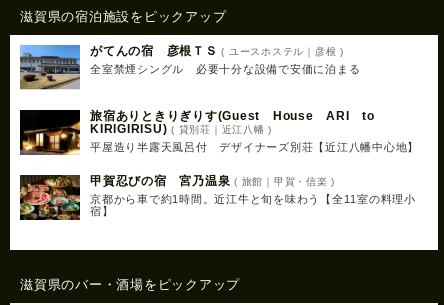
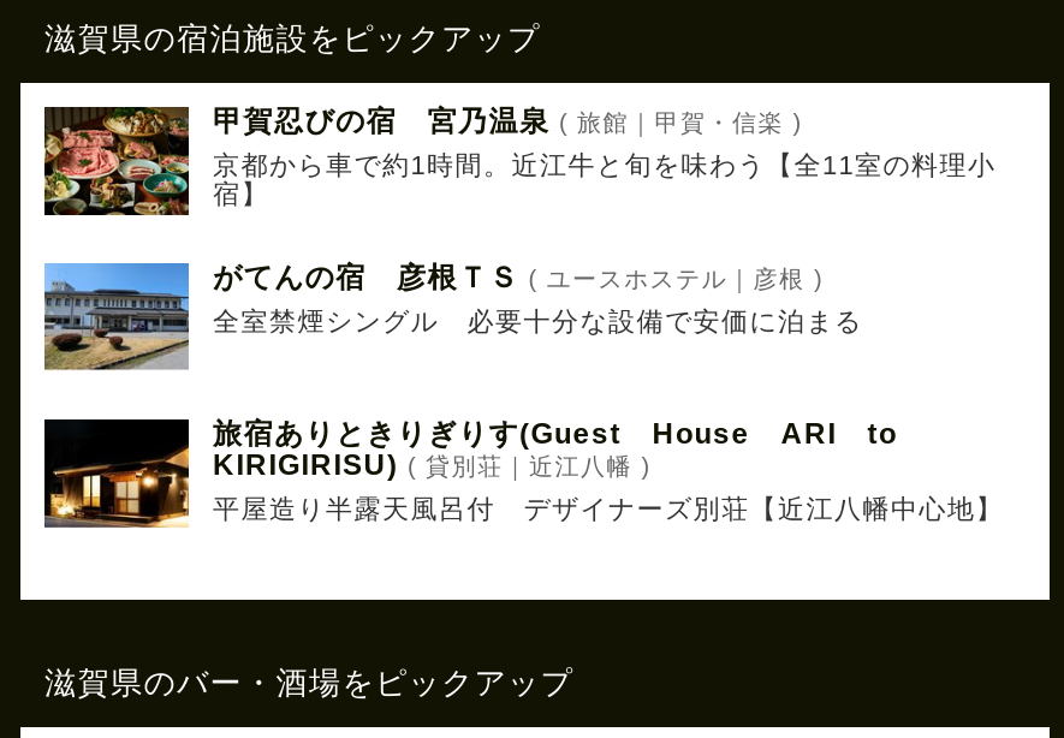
moved down: [image] | がてんの宿 彦根ＴＳ( ユースホステル｜彦根 ) | 全室禁煙シングル 必要十分な設備で安価に泊まる | 旅宿ありときりぎりす(Guest House ARI to | KIRIGIRISU) ( 貸別荘｜近江八幡 ) | 平屋造り半露天風呂付 デザイナーズ別荘【近江八幡中心地】

moved up: [image] | 甲賀忍びの宿 宮乃温泉( 旅館｜甲賀・信楽 ) | 京都から車で約1時間。近江牛と旬を味わう【全11室の料理小 | 宿】
